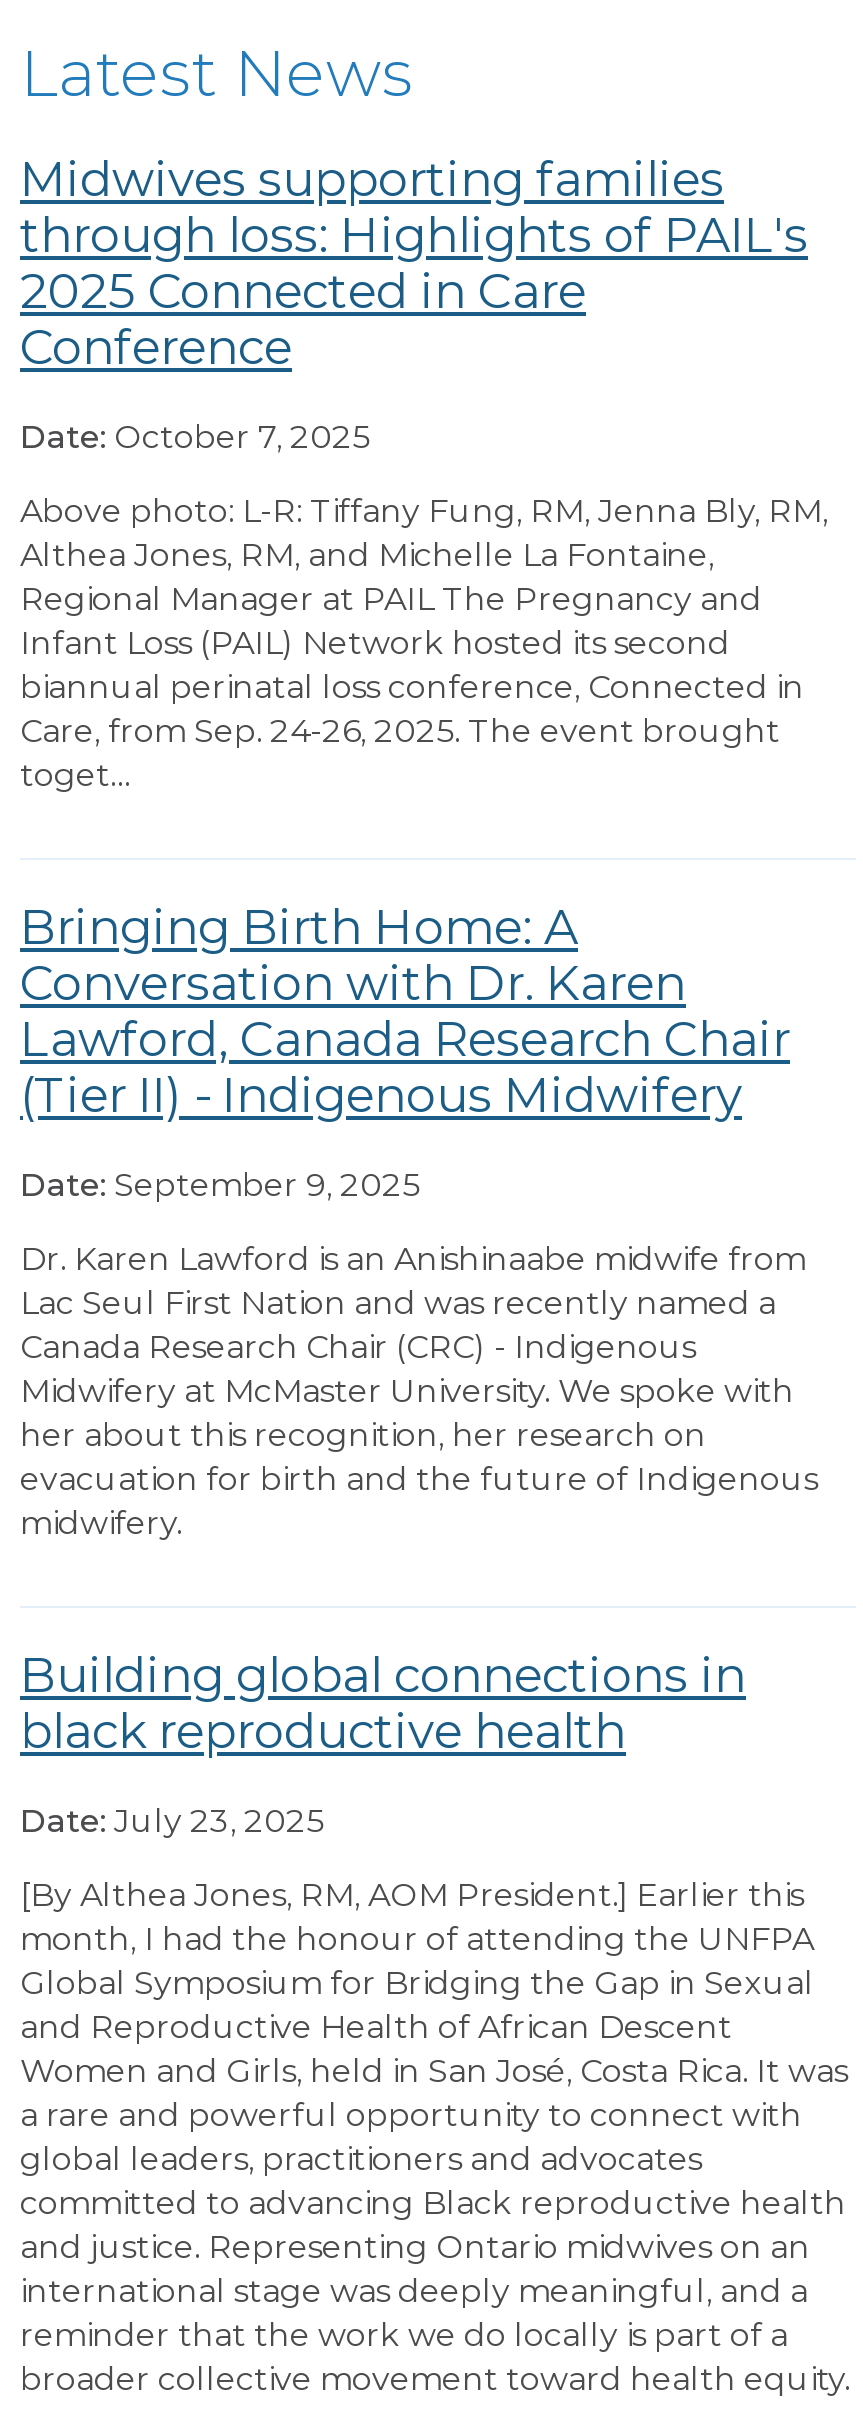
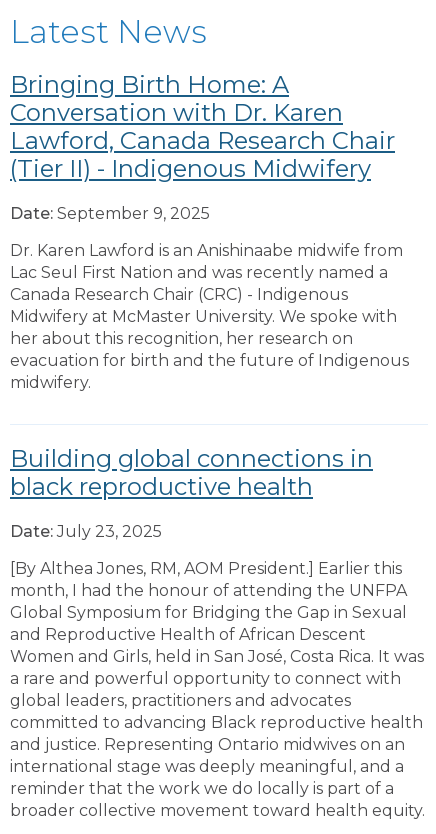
- Midwives supporting families
- through loss: Highlights of PAIL's
- 2025 Connected in Care
- Conference
- Date: October 7, 2025
- Above photo: L-R: Tiffany Fung, RM, Jenna Bly, RM,
- Althea Jones, RM, and Michelle La Fontaine,
- Regional Manager at PAIL The Pregnancy and
- Infant Loss (PAIL) Network hosted its second
- biannual perinatal loss conference, Connected in
- Care, from Sep. 24-26, 2025. The event brought
- toget…
